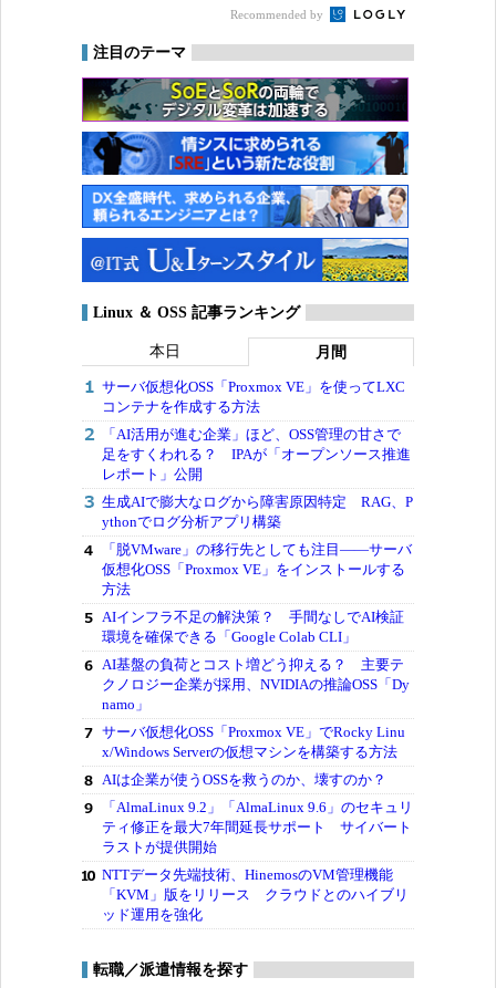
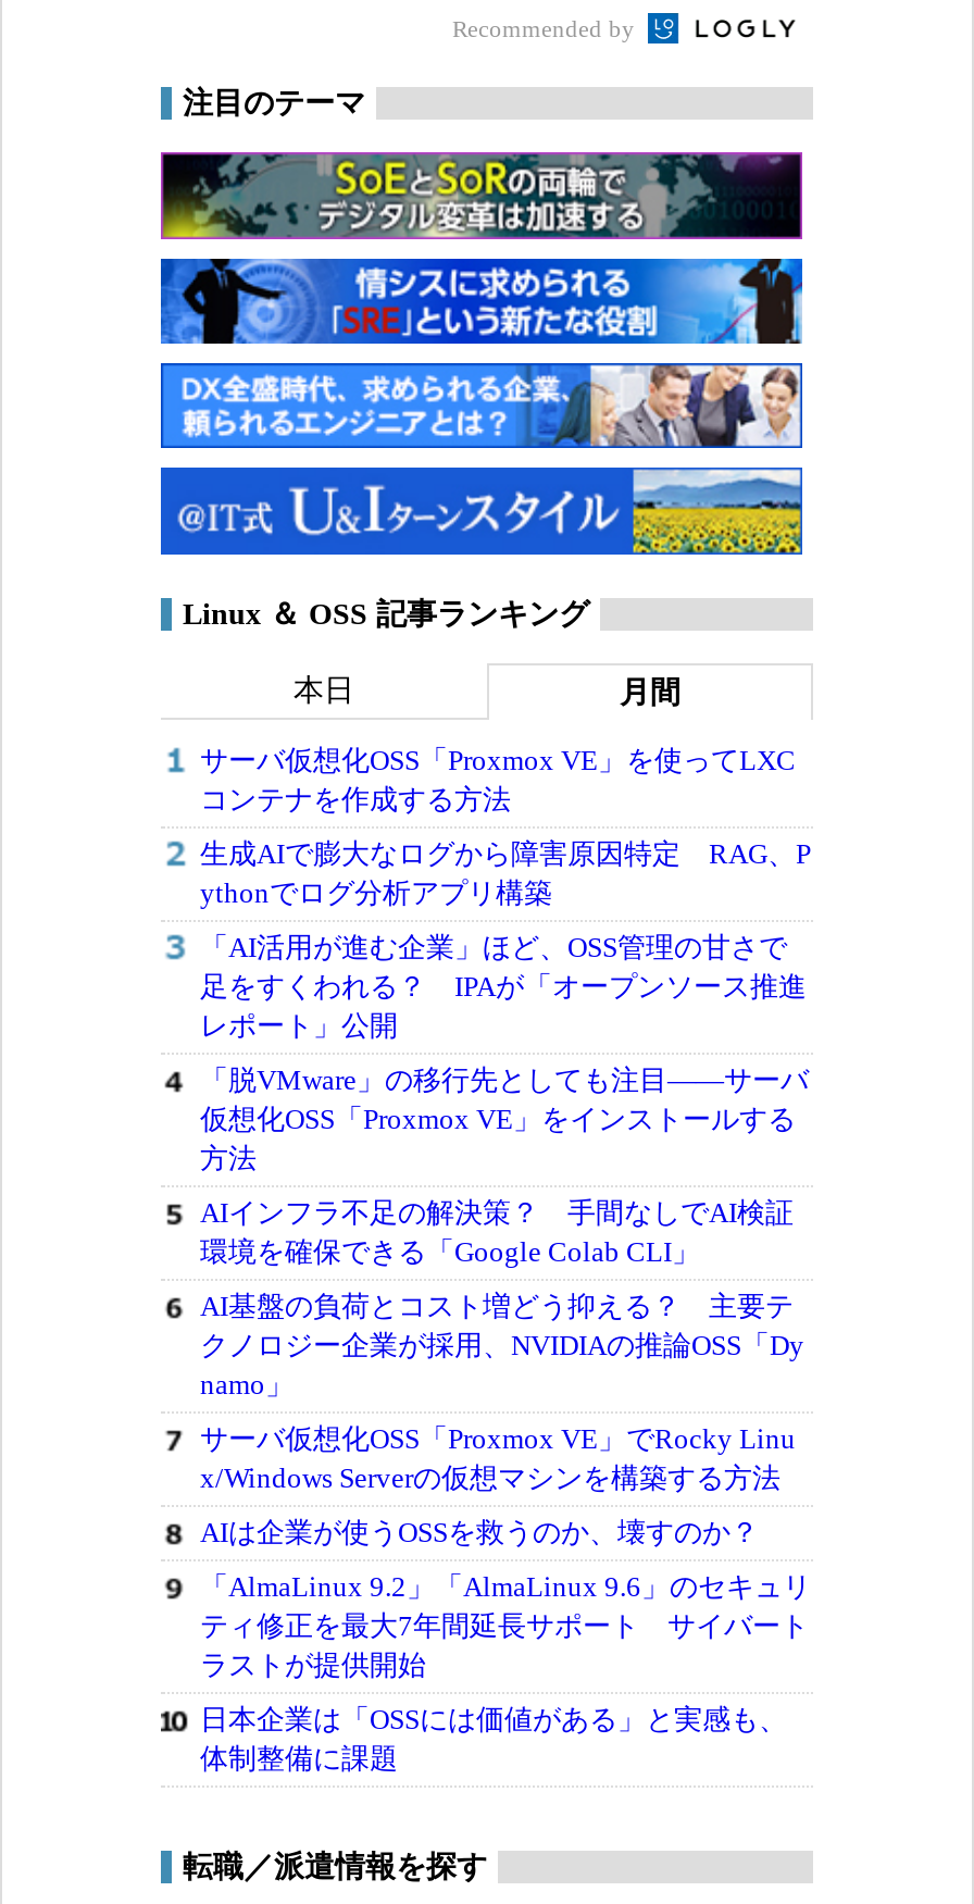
moved down: 「AI活用が進む企業」ほど、OSS管理の甘さで | 足をすくわれる？ IPAが「オープンソース推進 | レポート」公開

moved up: 生成AIで膨大なログから障害原因特定 RAG、P | ythonでログ分析アプリ構築

- NTTデータ先端技術、HinemosのVM管理機能
- 「KVM」版をリリース クラウドとのハイブリ
- ッド運用を強化
+ 日本企業は「OSSには価値がある」と実感も、
+ 体制整備に課題
